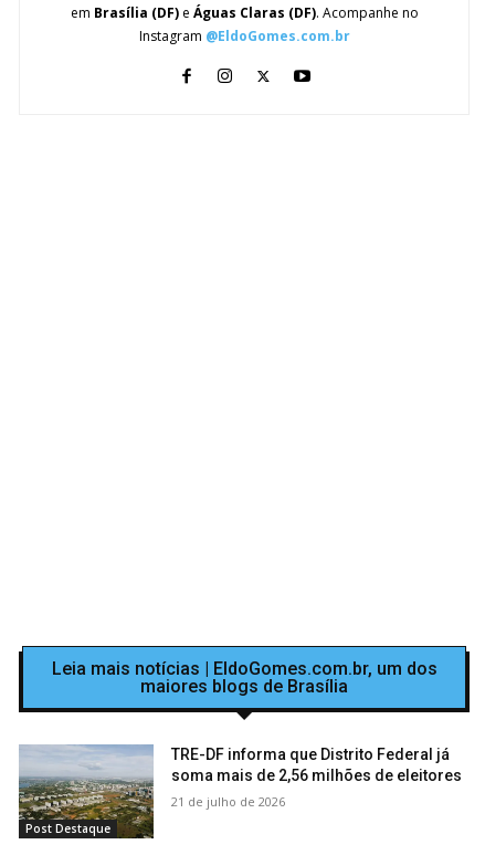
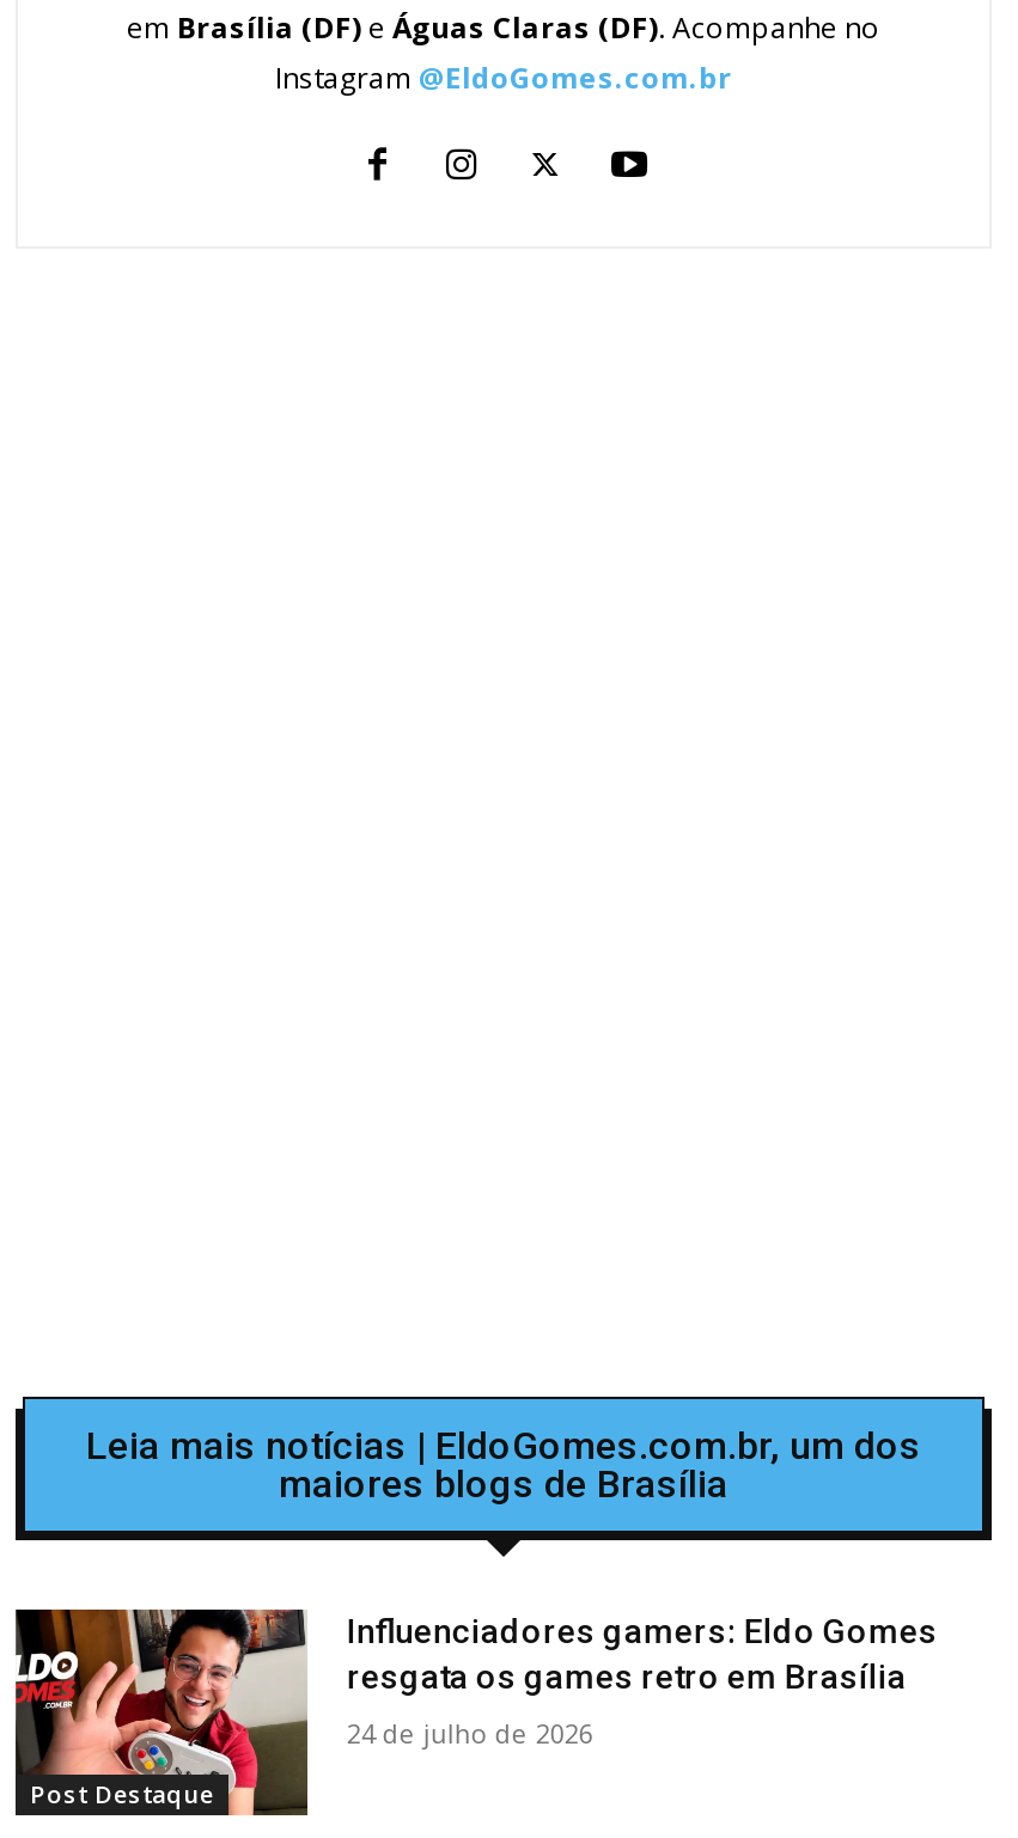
- [image]
- TRE-DF informa que Distrito Federal já
- soma mais de 2,56 milhões de eleitores
+ [image]
+ Influenciadores gamers: Eldo Gomes
+ resgata os games retro em Brasília

- 21 de julho de 2026
+ 24 de julho de 2026
